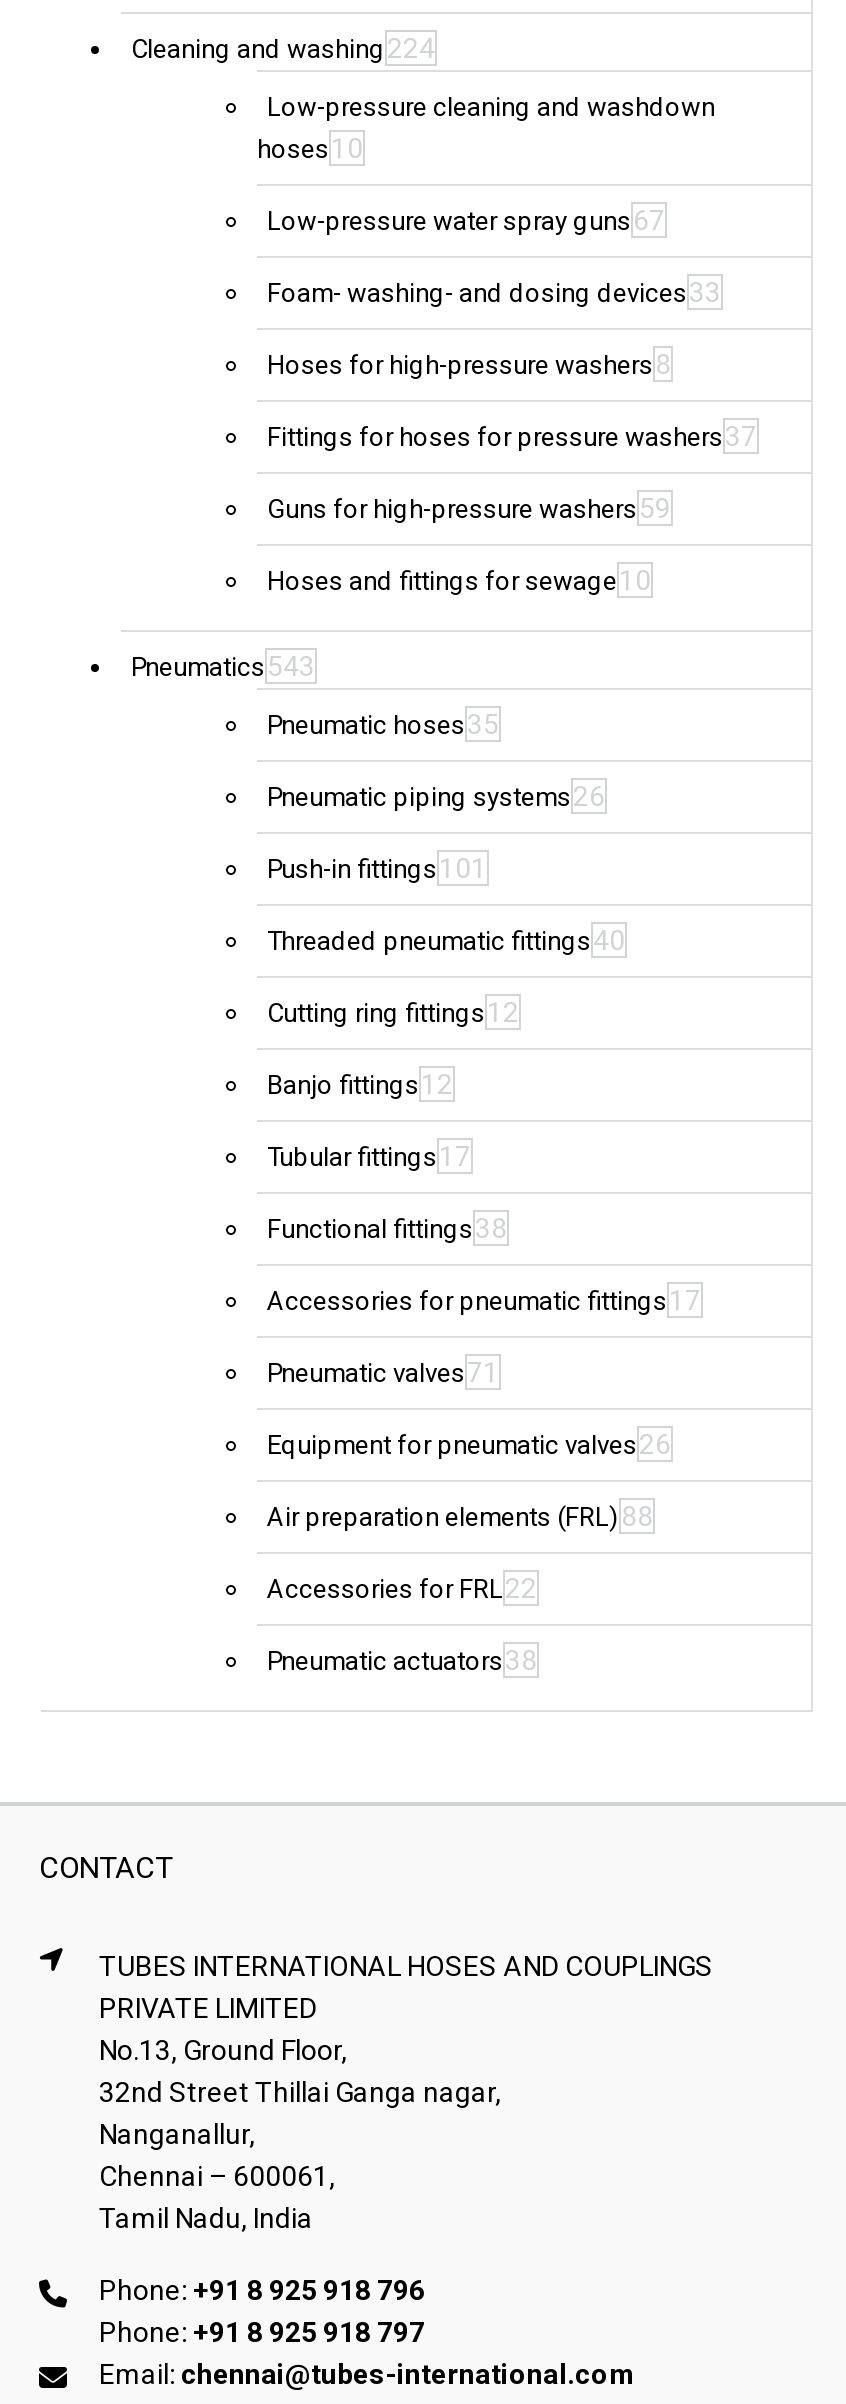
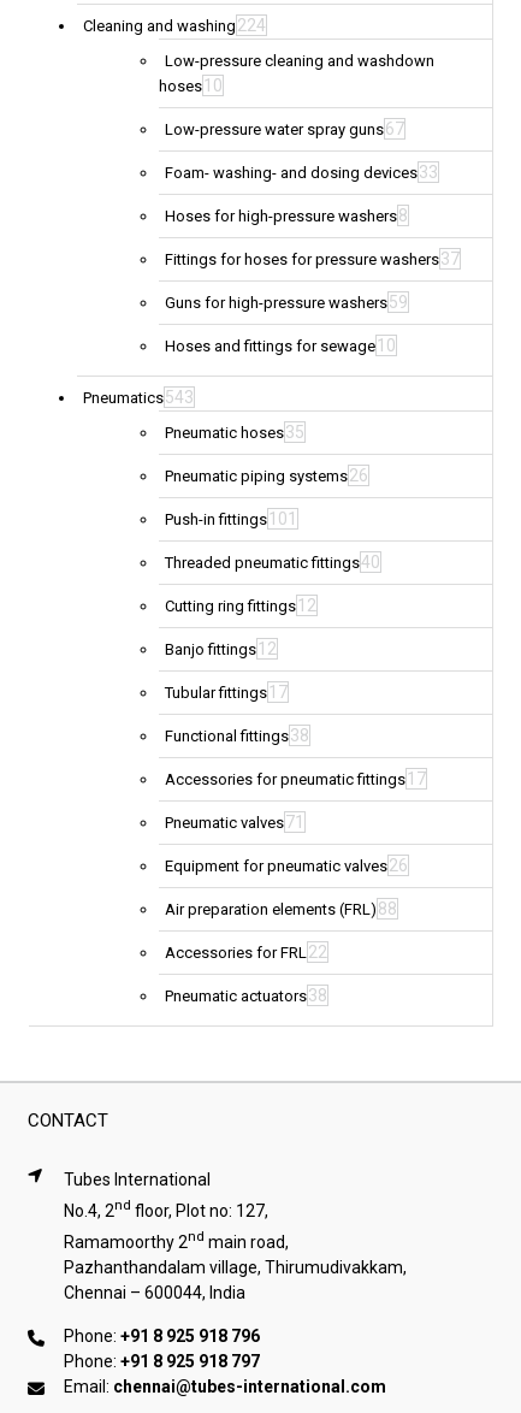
- TUBES INTERNATIONAL HOSES AND COUPLINGS
- PRIVATE LIMITED
- No.13, Ground Floor,
- 32nd Street Thillai Ganga nagar,
- Nanganallur,
- Chennai – 600061,
- Tamil Nadu, India
+ Tubes International
+ No.4, 2nd floor, Plot no: 127,
+ Ramamoorthy 2nd main road,
+ Pazhanthandalam village, Thirumudivakkam,
+ Chennai – 600044, India
